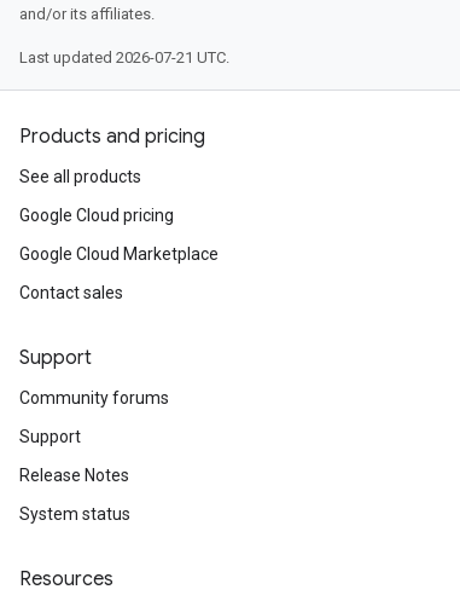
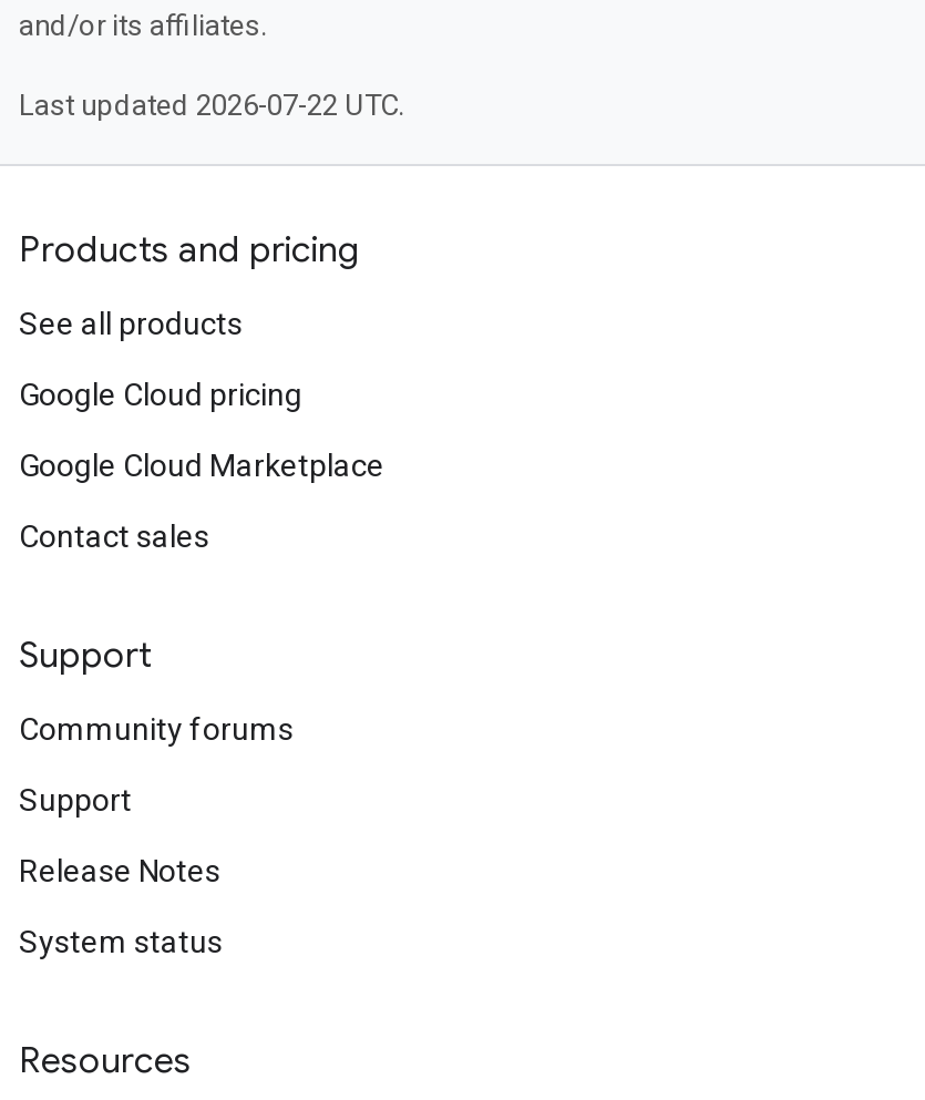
- Last updated 2026-07-21 UTC.
+ Last updated 2026-07-22 UTC.
